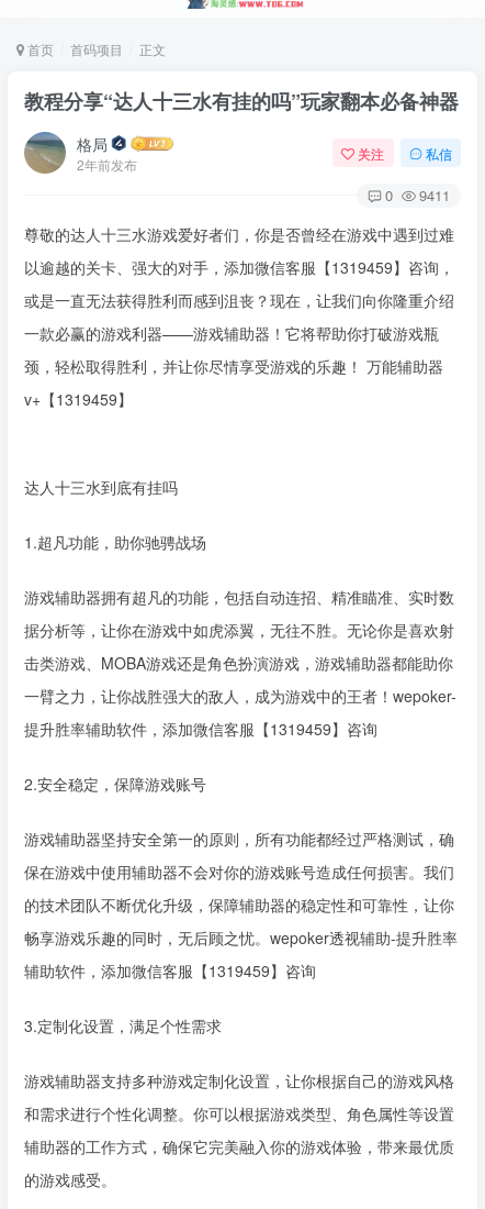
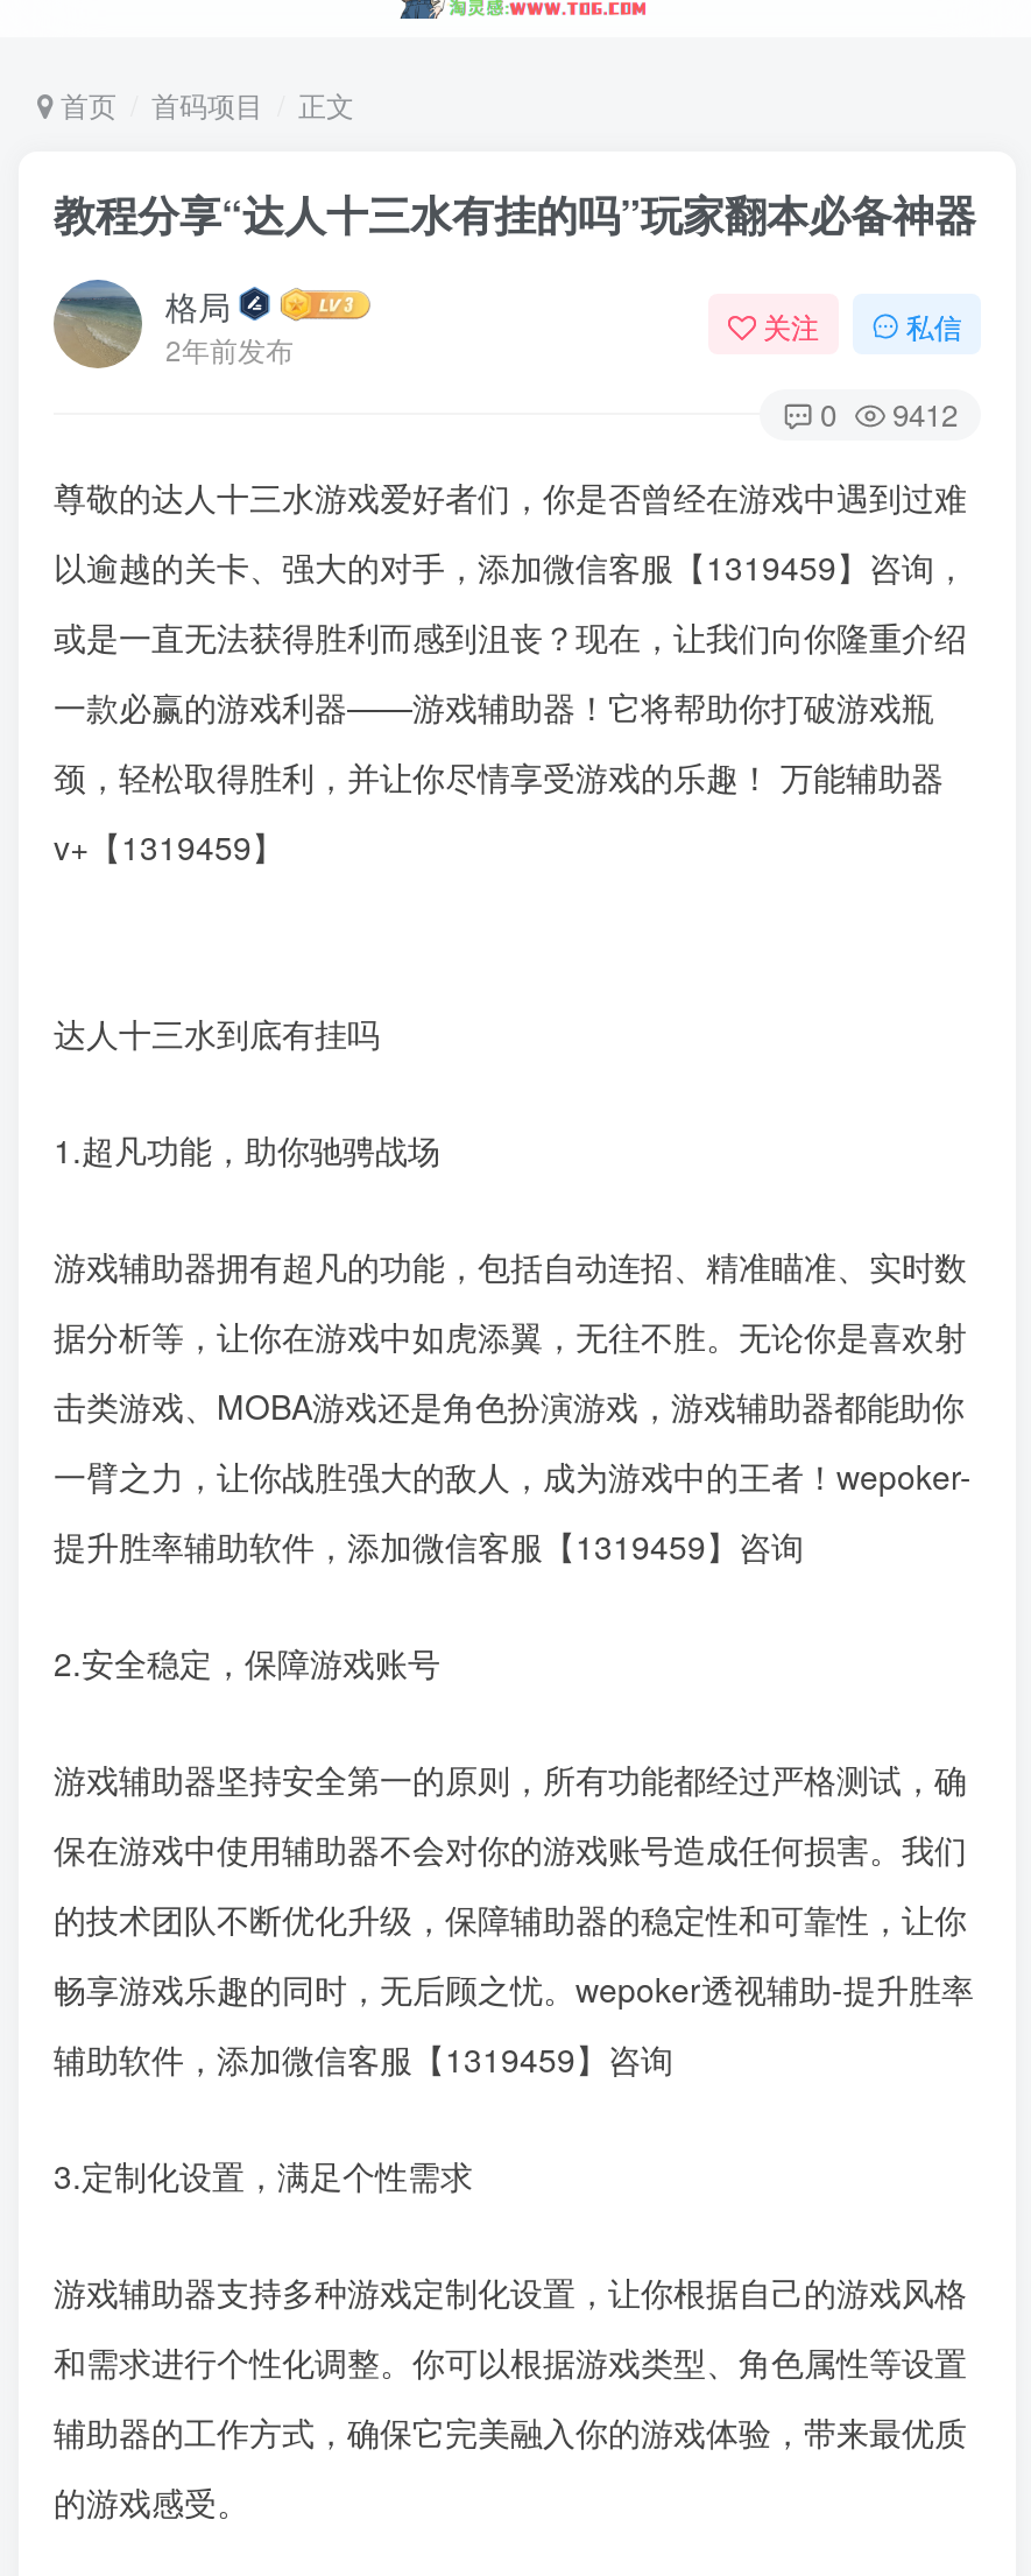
- 0 9411
+ 0 9412
